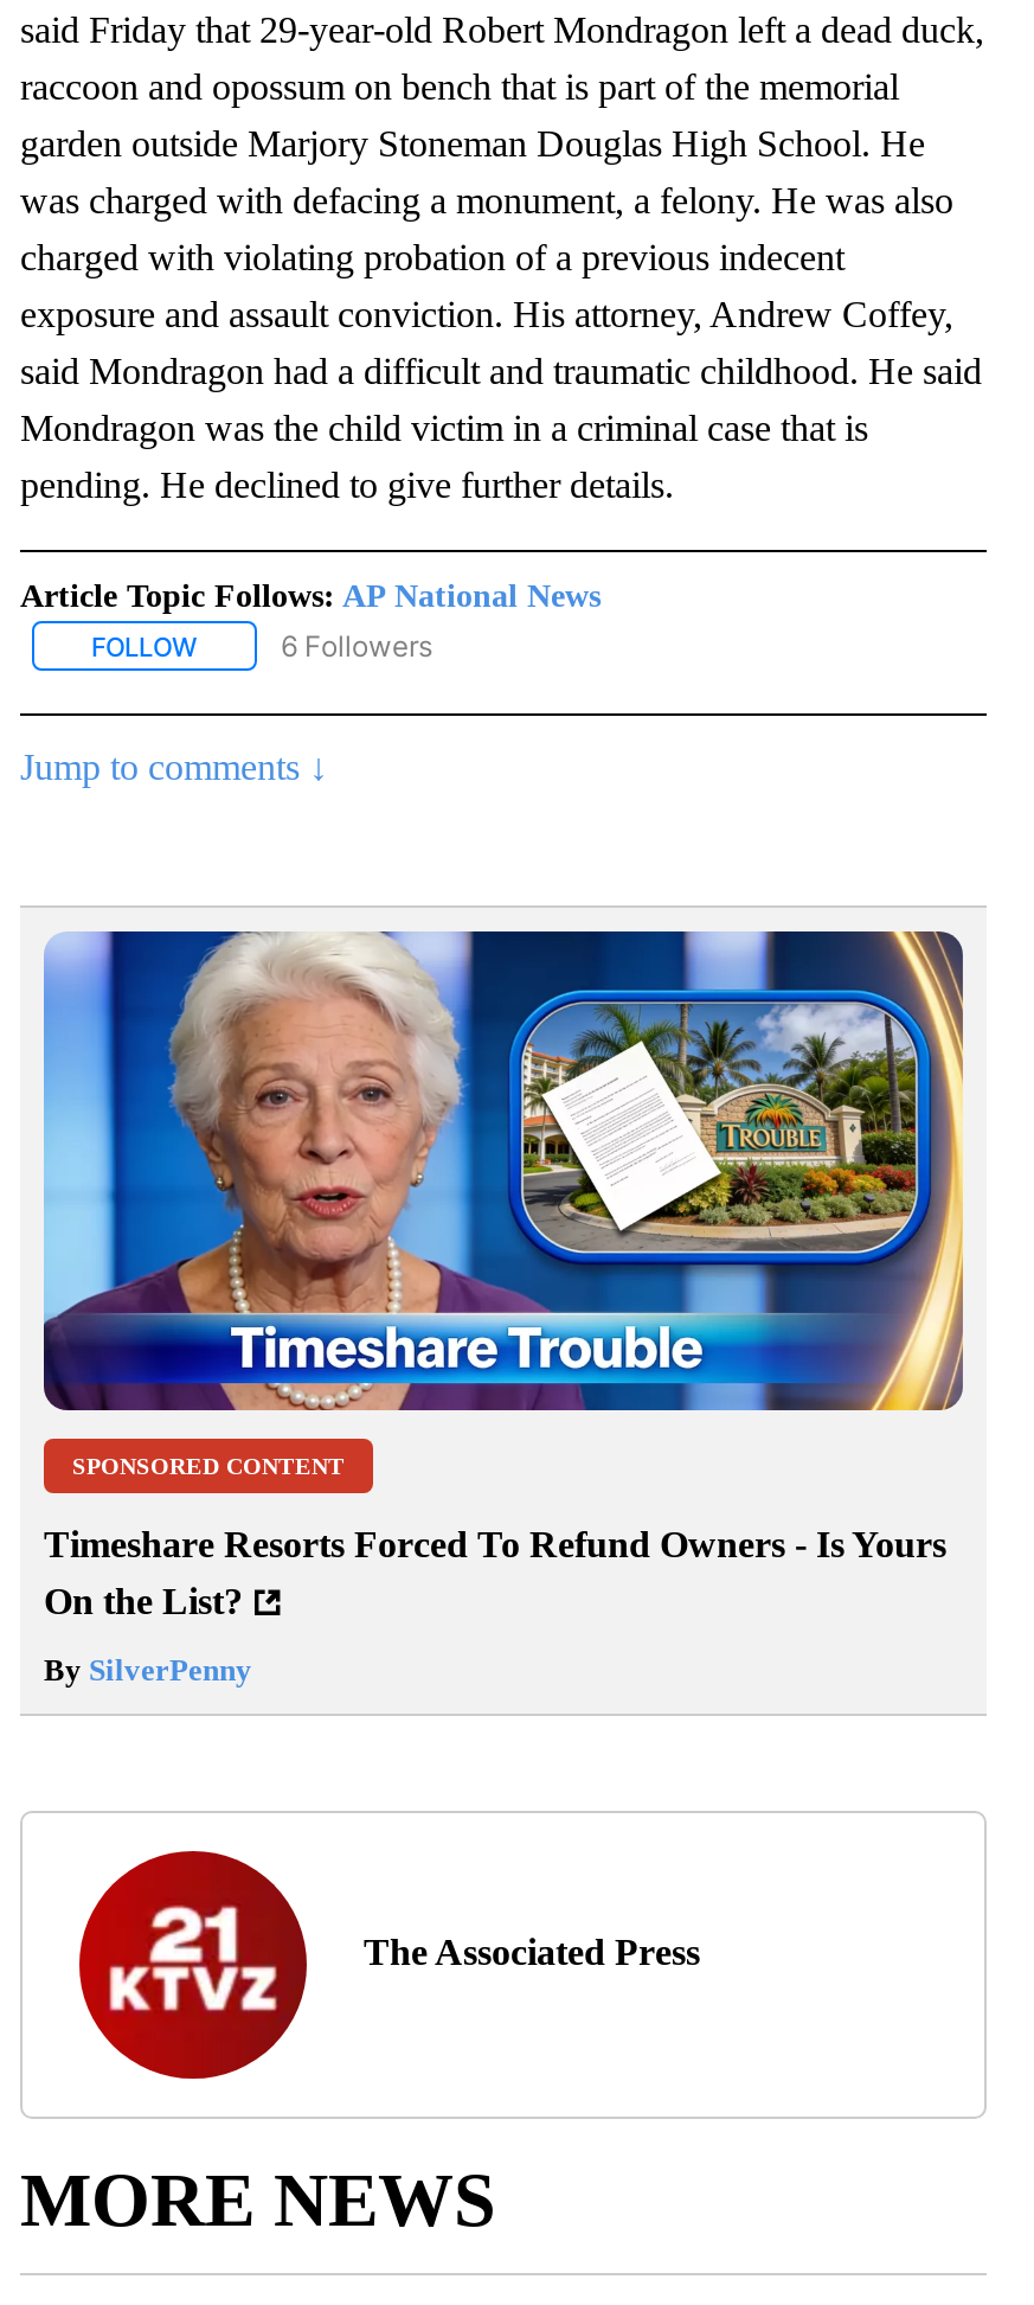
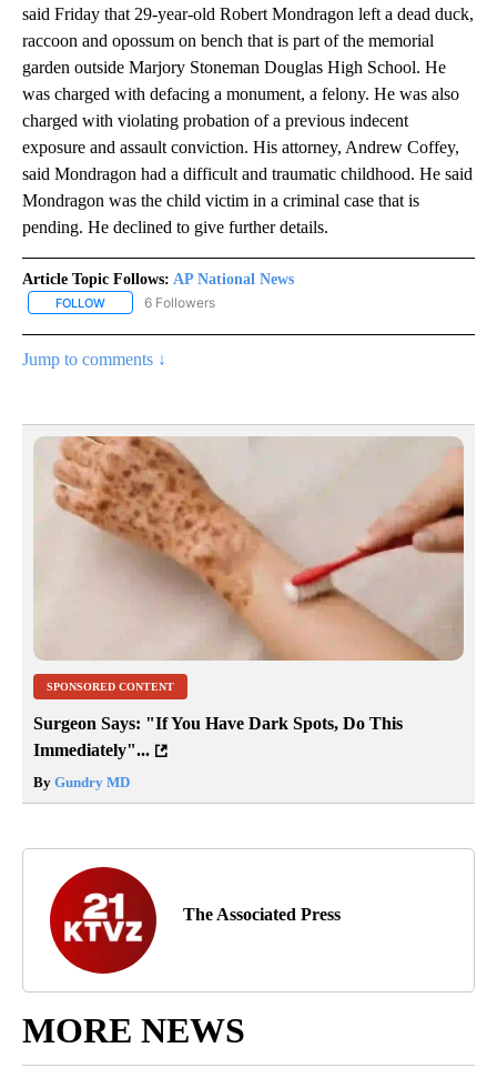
- [image]
+ [image]

- Timeshare Resorts Forced To Refund Owners - Is Yours
- On the List?
+ Surgeon Says: "If You Have Dark Spots, Do This
+ Immediately"...

- By SilverPenny
+ By Gundry MD
